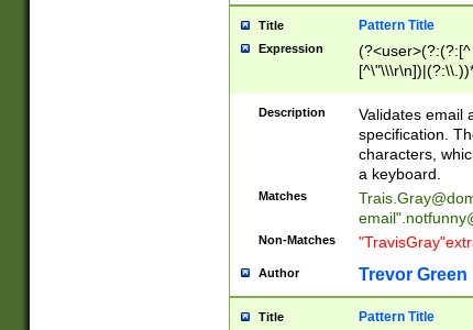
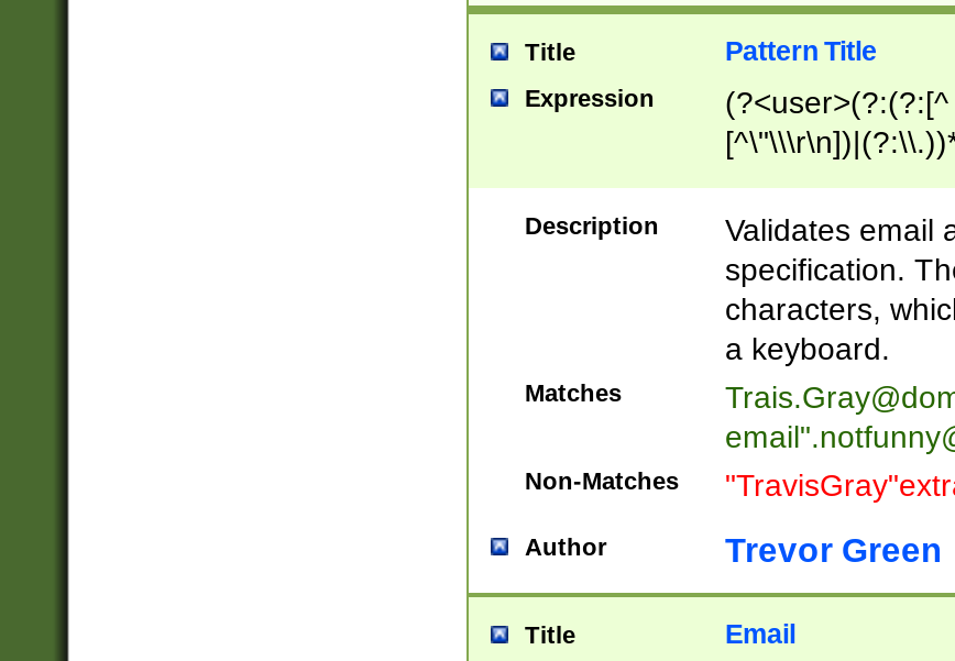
- Pattern Title
+ Email
